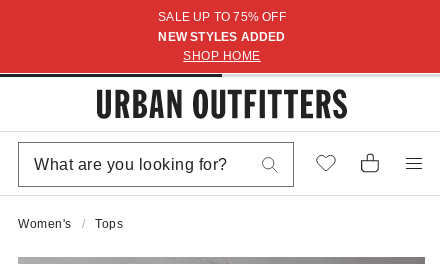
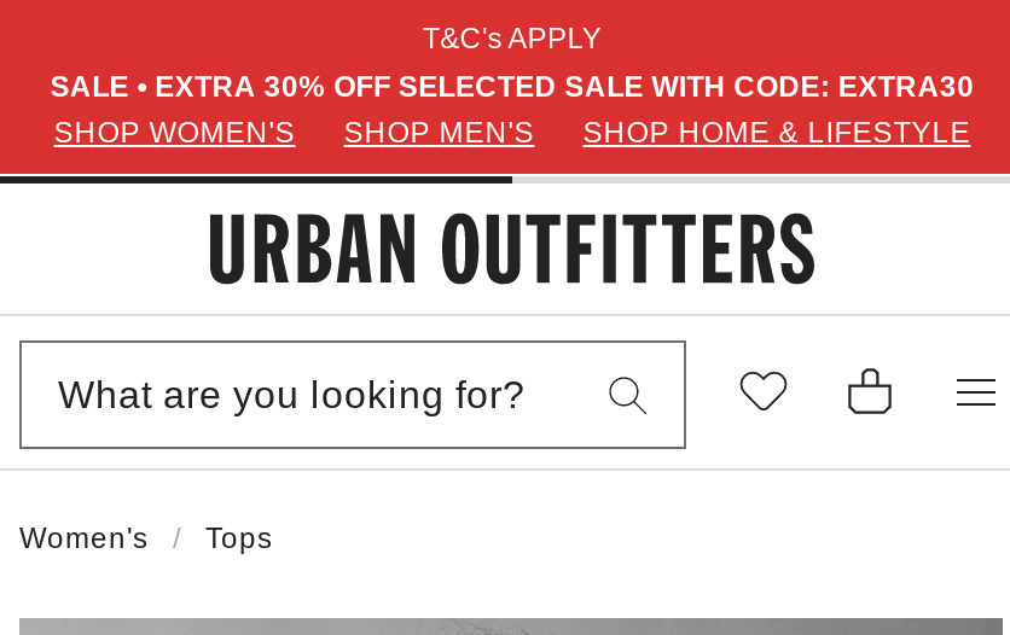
- SALE UP TO 75% OFF
- NEW STYLES ADDED
- SHOP HOME
+ T&C's APPLY
+ SALE • EXTRA 30% OFF SELECTED SALE WITH CODE: EXTRA30
+ SHOP WOMEN'S
+ SHOP MEN'S
+ SHOP HOME & LIFESTYLE
